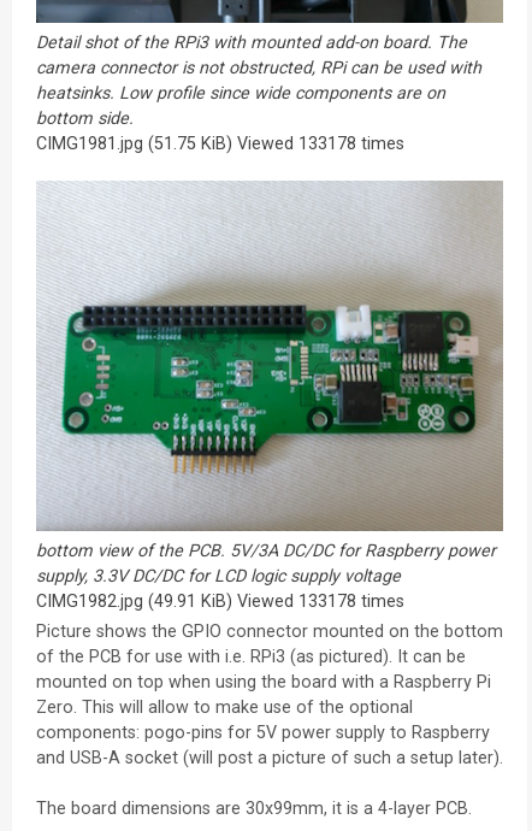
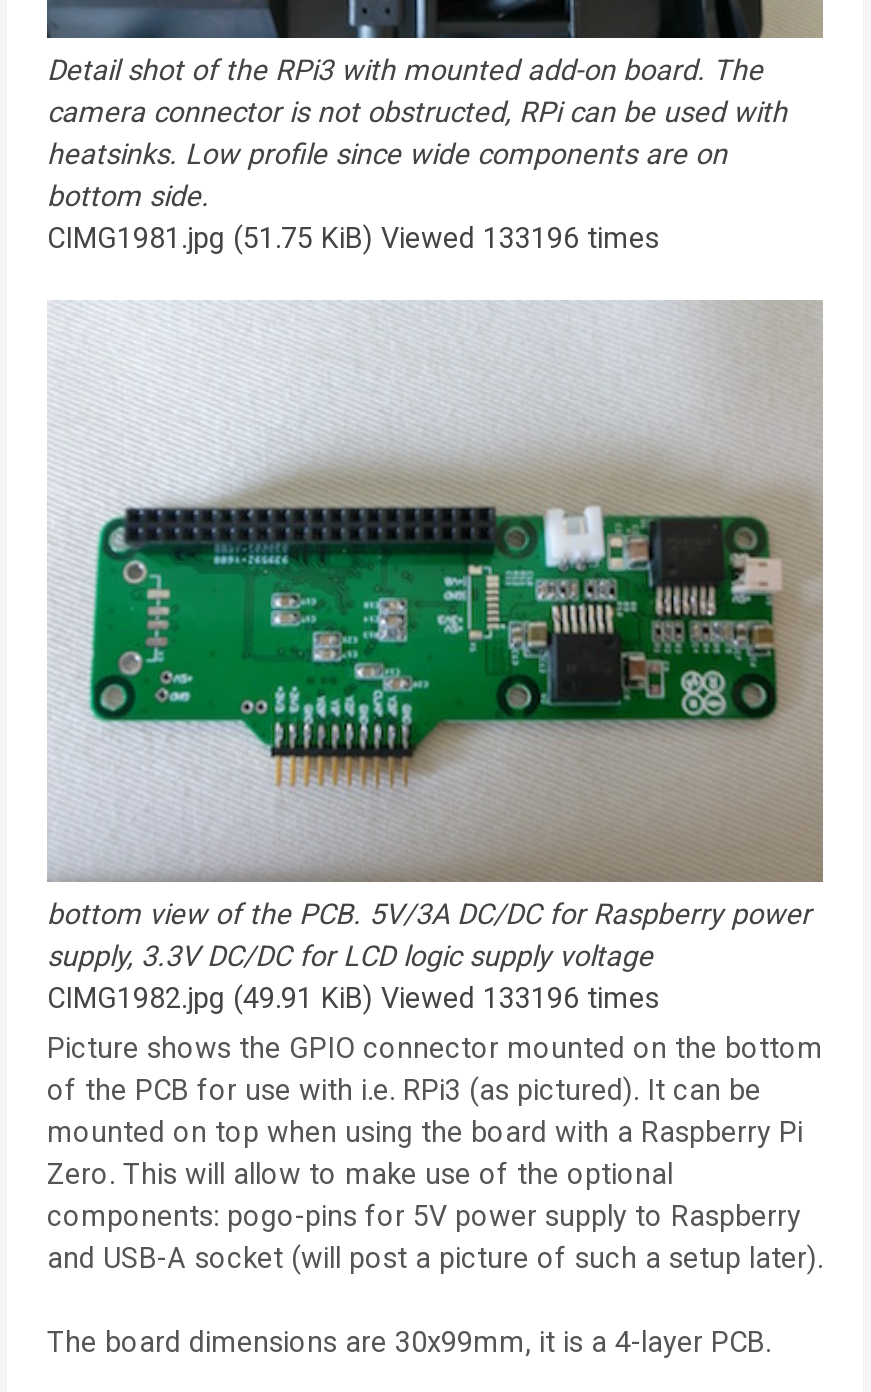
- CIMG1981.jpg (51.75 KiB) Viewed 133178 times
+ CIMG1981.jpg (51.75 KiB) Viewed 133196 times

- CIMG1982.jpg (49.91 KiB) Viewed 133178 times
+ CIMG1982.jpg (49.91 KiB) Viewed 133196 times
